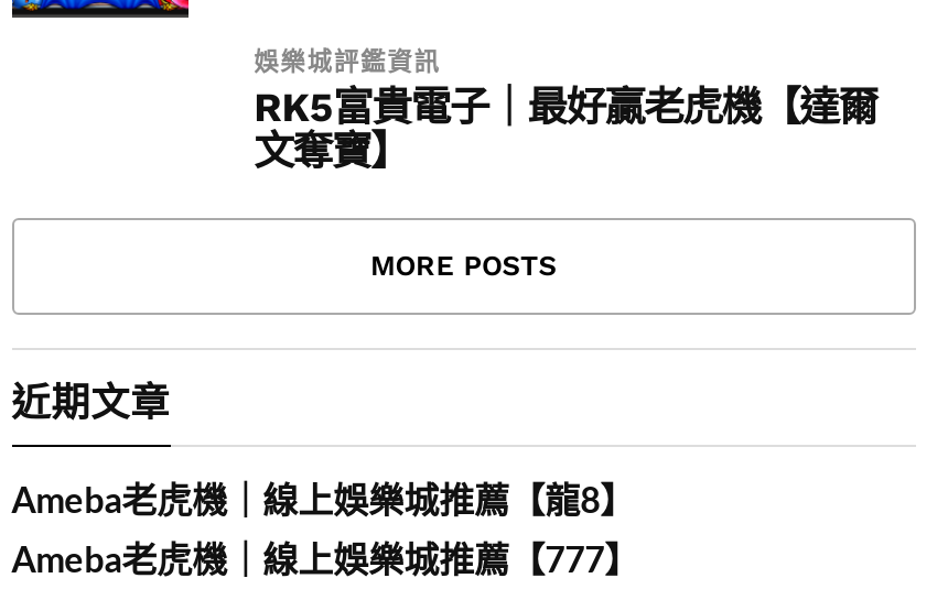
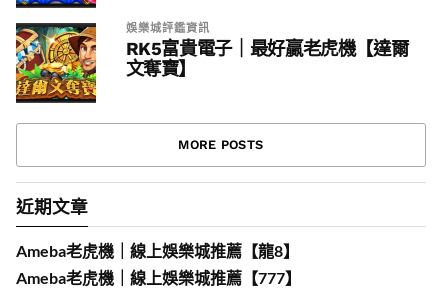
+ [image]
